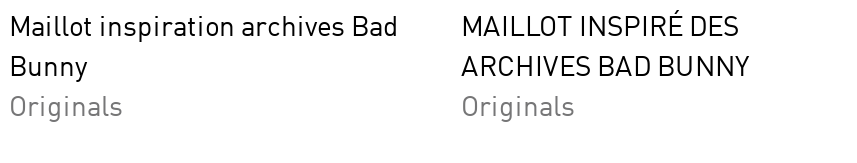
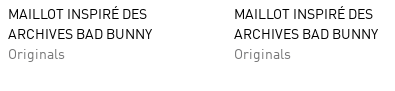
- Maillot inspiration archives Bad
- Bunny
+ MAILLOT INSPIRÉ DES
+ ARCHIVES BAD BUNNY
